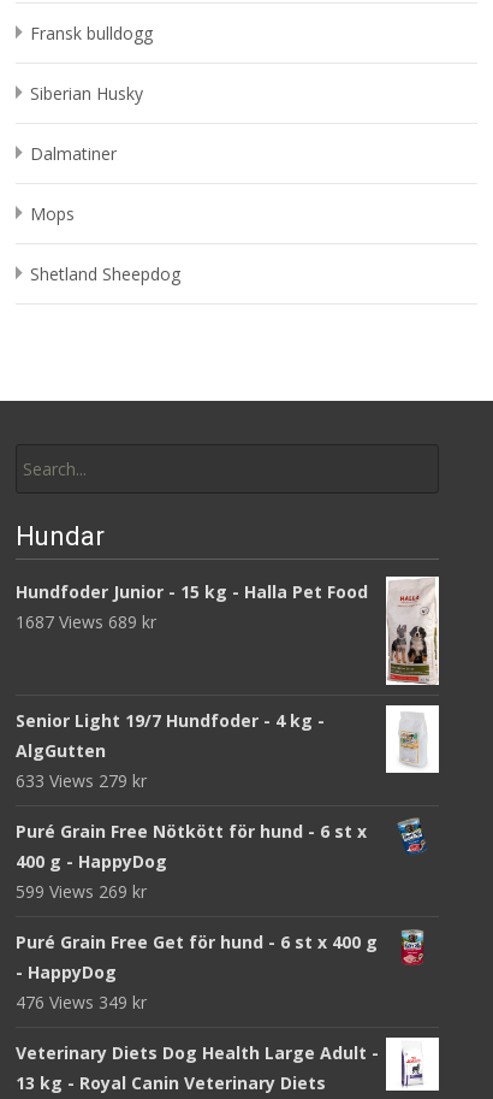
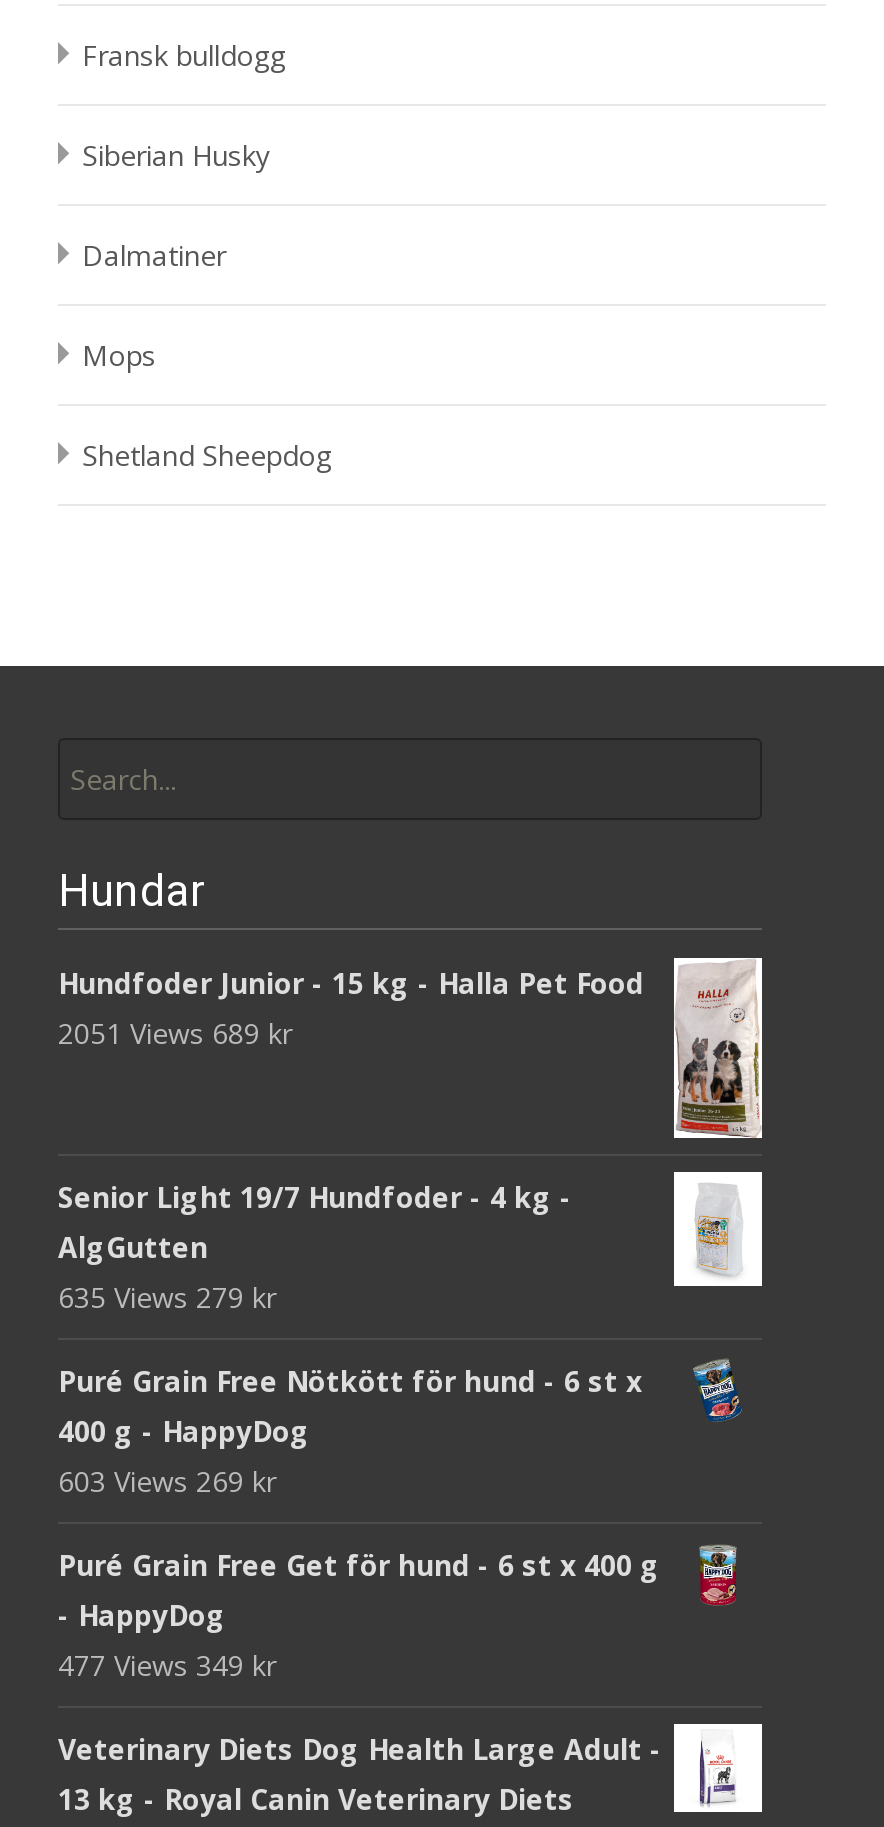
- 1687 Views 689 kr
+ 2051 Views 689 kr

- 633 Views 279 kr
+ 635 Views 279 kr

- 599 Views 269 kr
+ 603 Views 269 kr

- 476 Views 349 kr
+ 477 Views 349 kr
